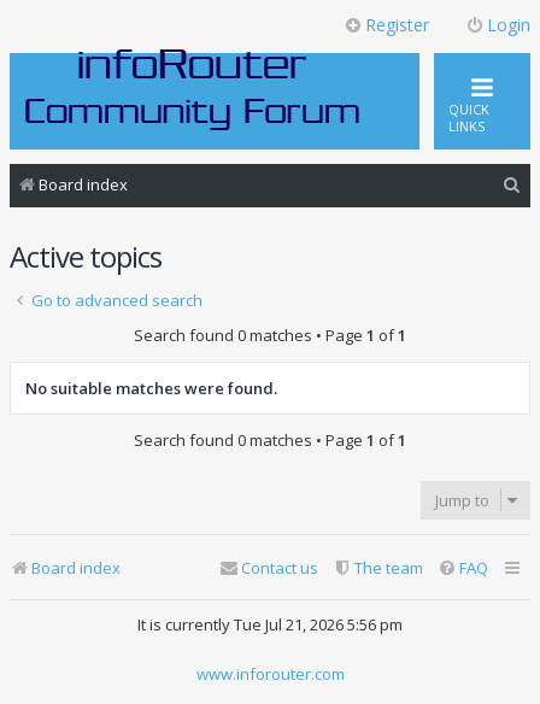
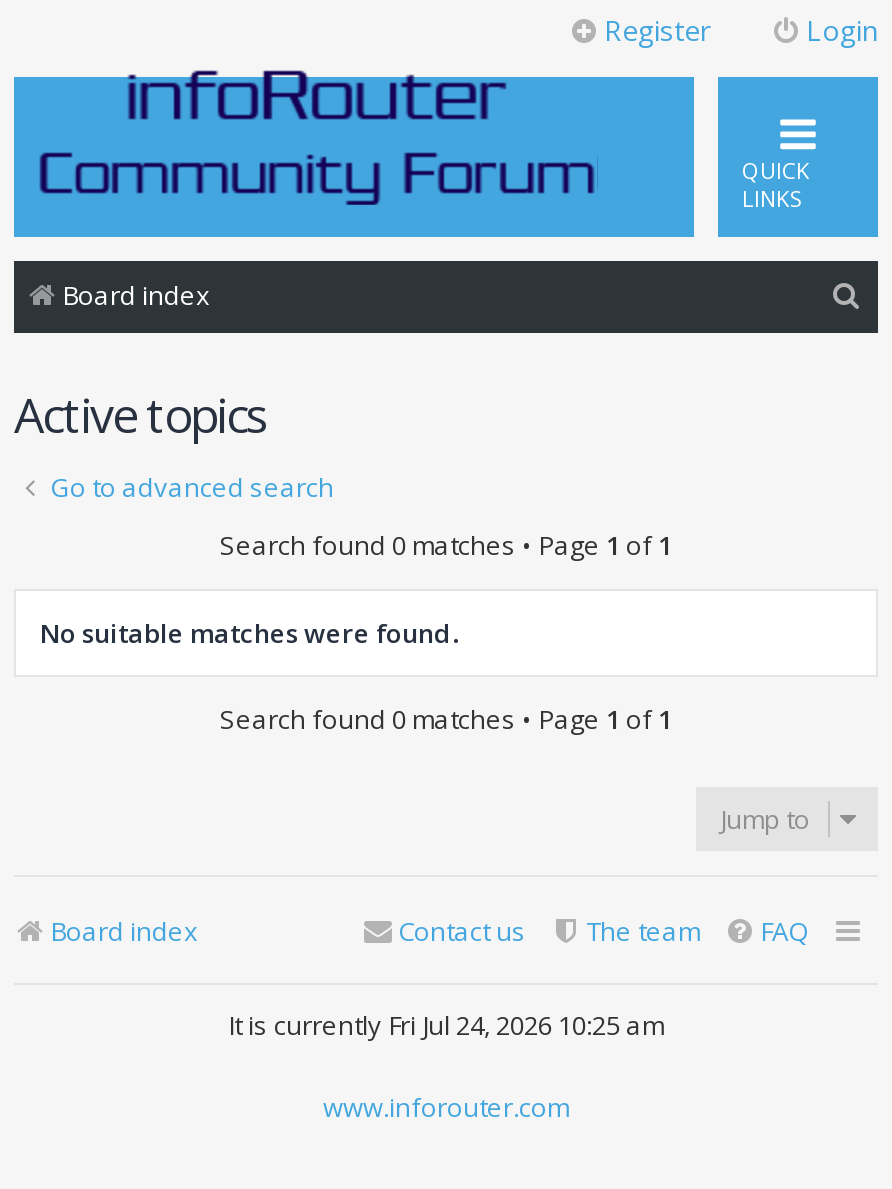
- It is currently Tue Jul 21, 2026 5:56 pm
+ It is currently Fri Jul 24, 2026 10:25 am
